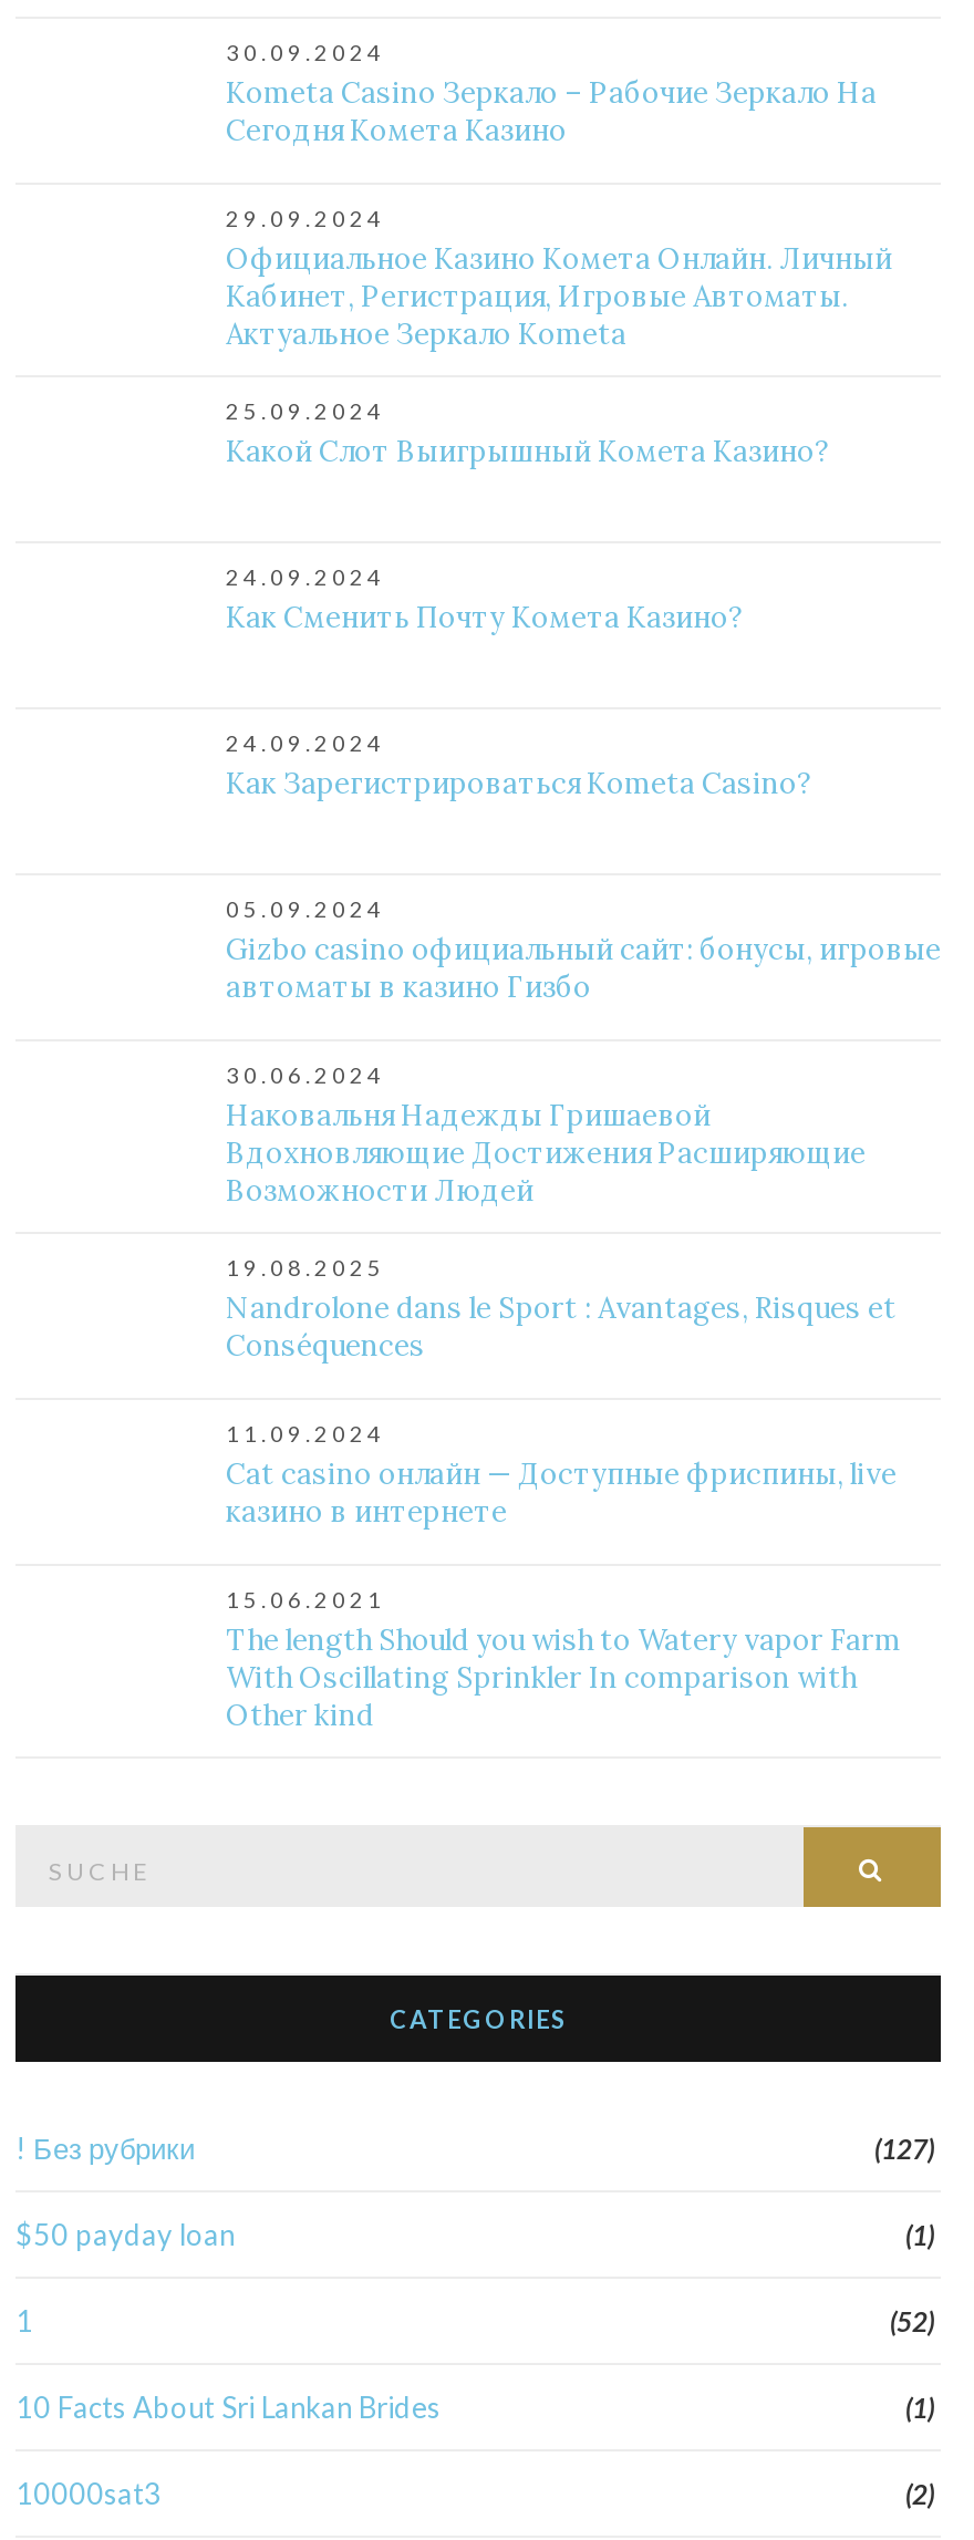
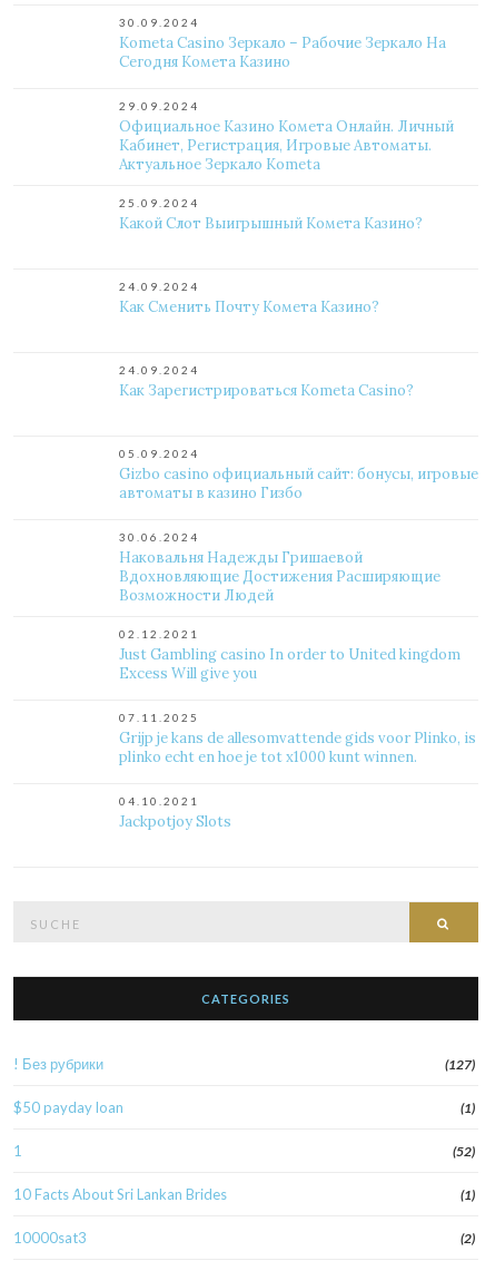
- 19.08.2025
- Nandrolone dans le Sport : Avantages, Risques et
- Conséquences
+ 02.12.2021
+ Just Gambling casino In order to United kingdom
+ Excess Will give you

- 11.09.2024
- Cat casino онлайн — Доступные фриспины, live
- казино в интернете
+ 07.11.2025
+ Grijp je kans de allesomvattende gids voor Plinko, is
+ plinko echt en hoe je tot x1000 kunt winnen.

- 15.06.2021
- The length Should you wish to Watery vapor Farm
- With Oscillating Sprinkler In comparison with
- Other kind
+ 04.10.2021
+ Jackpotjoy Slots
